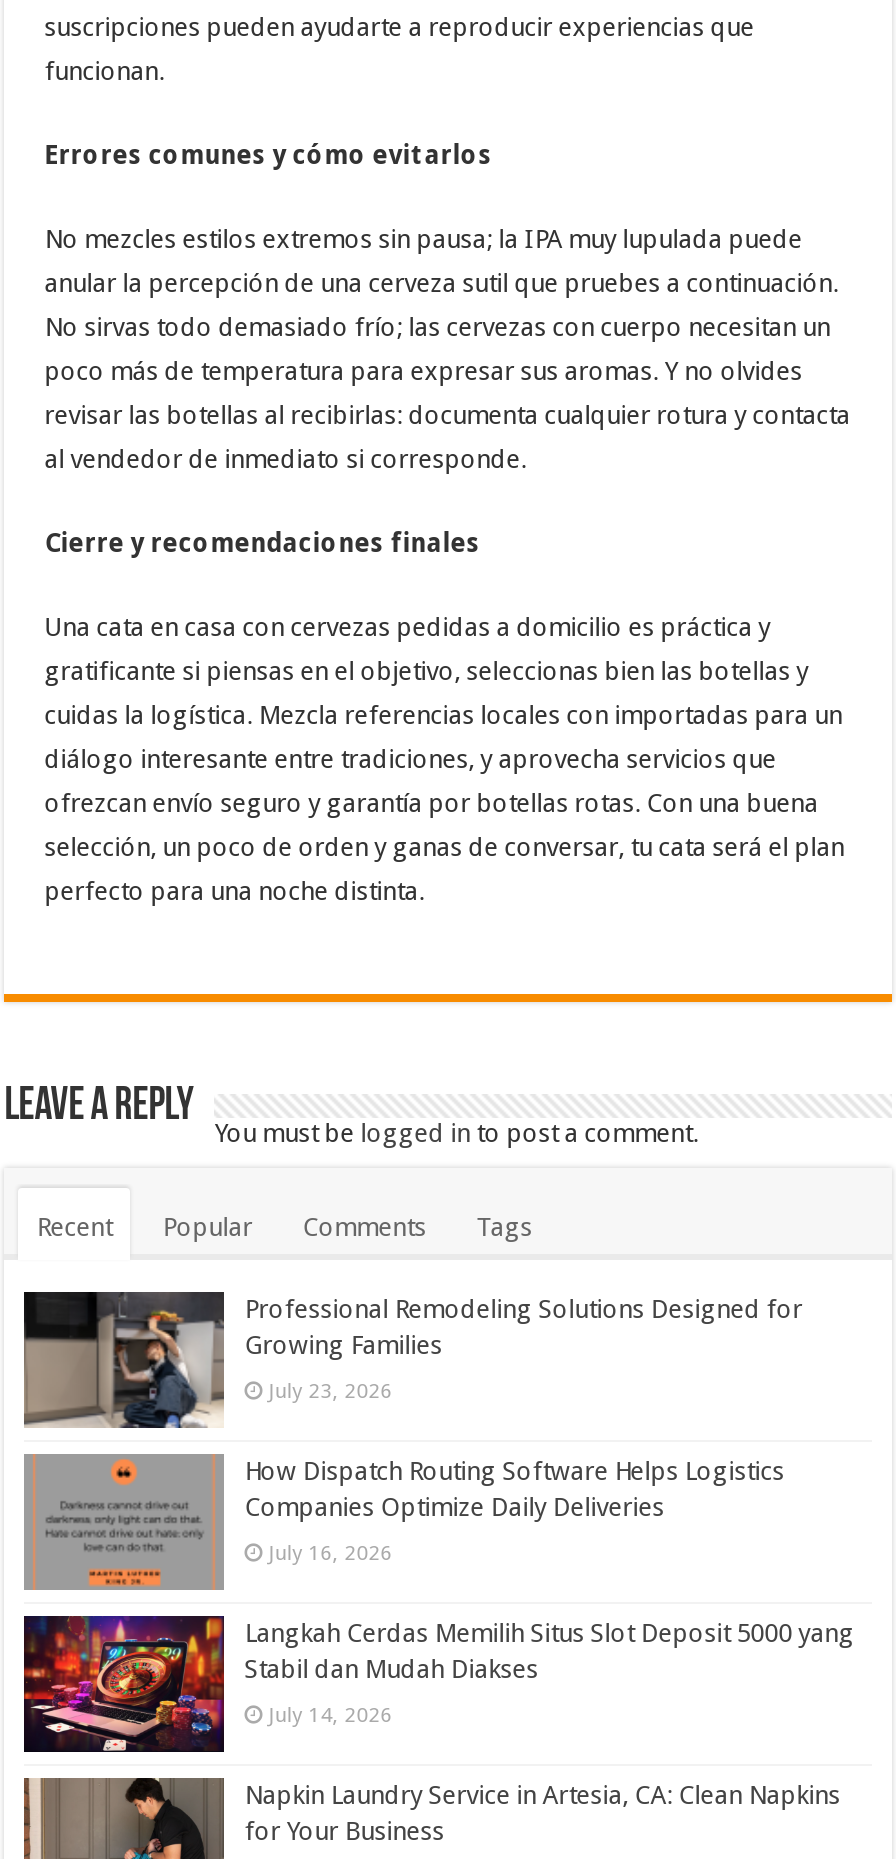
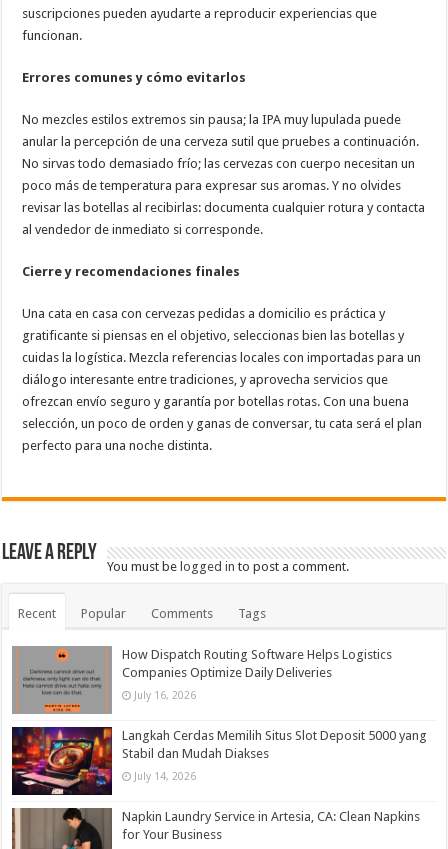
- [image]
- Professional Remodeling Solutions Designed for
- Growing Families
- July 23, 2026
